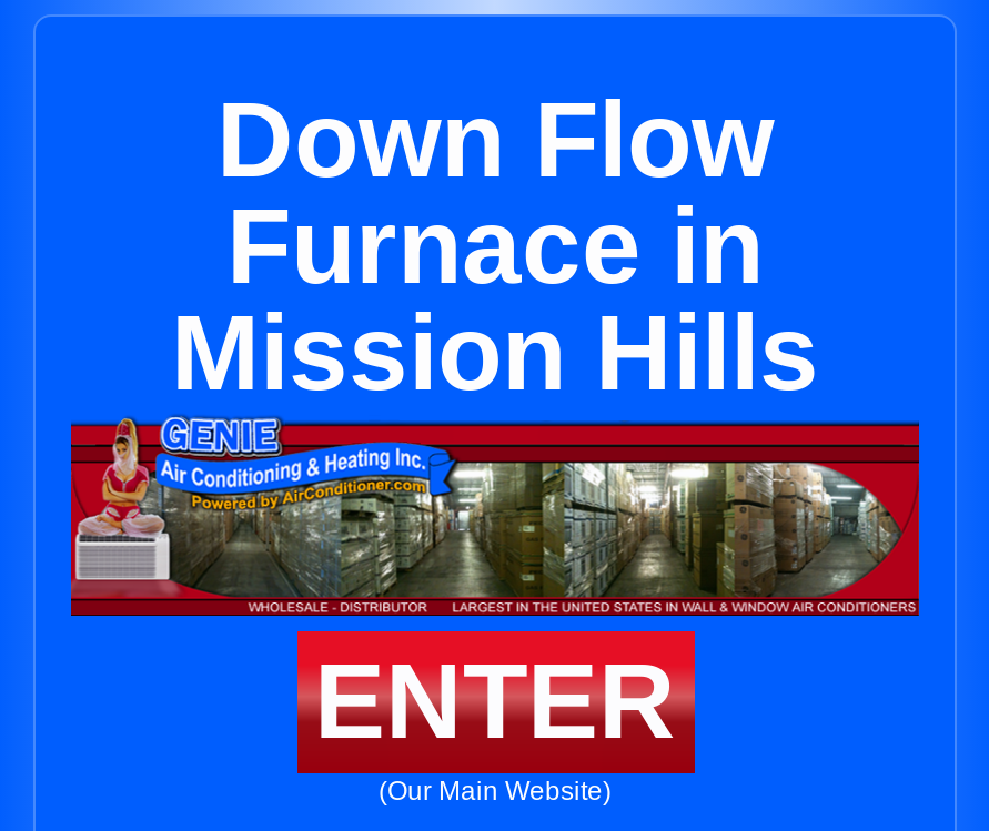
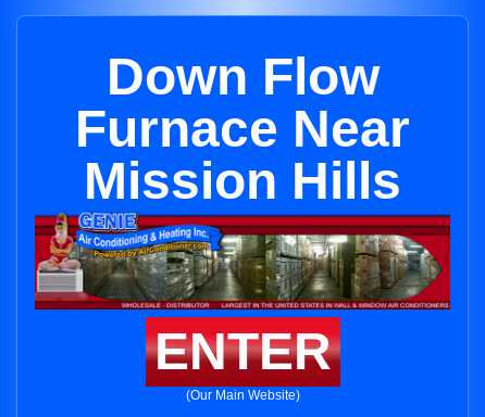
- Furnace in
+ Furnace Near
